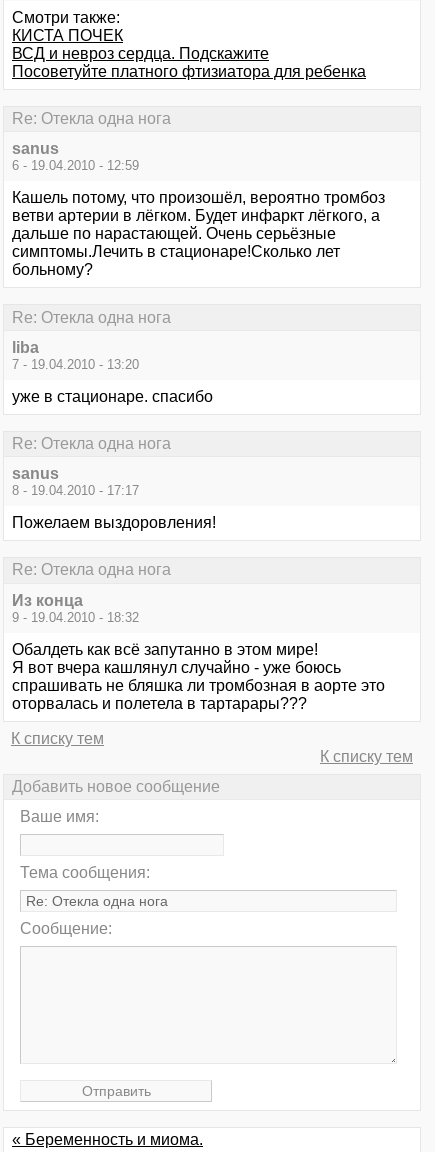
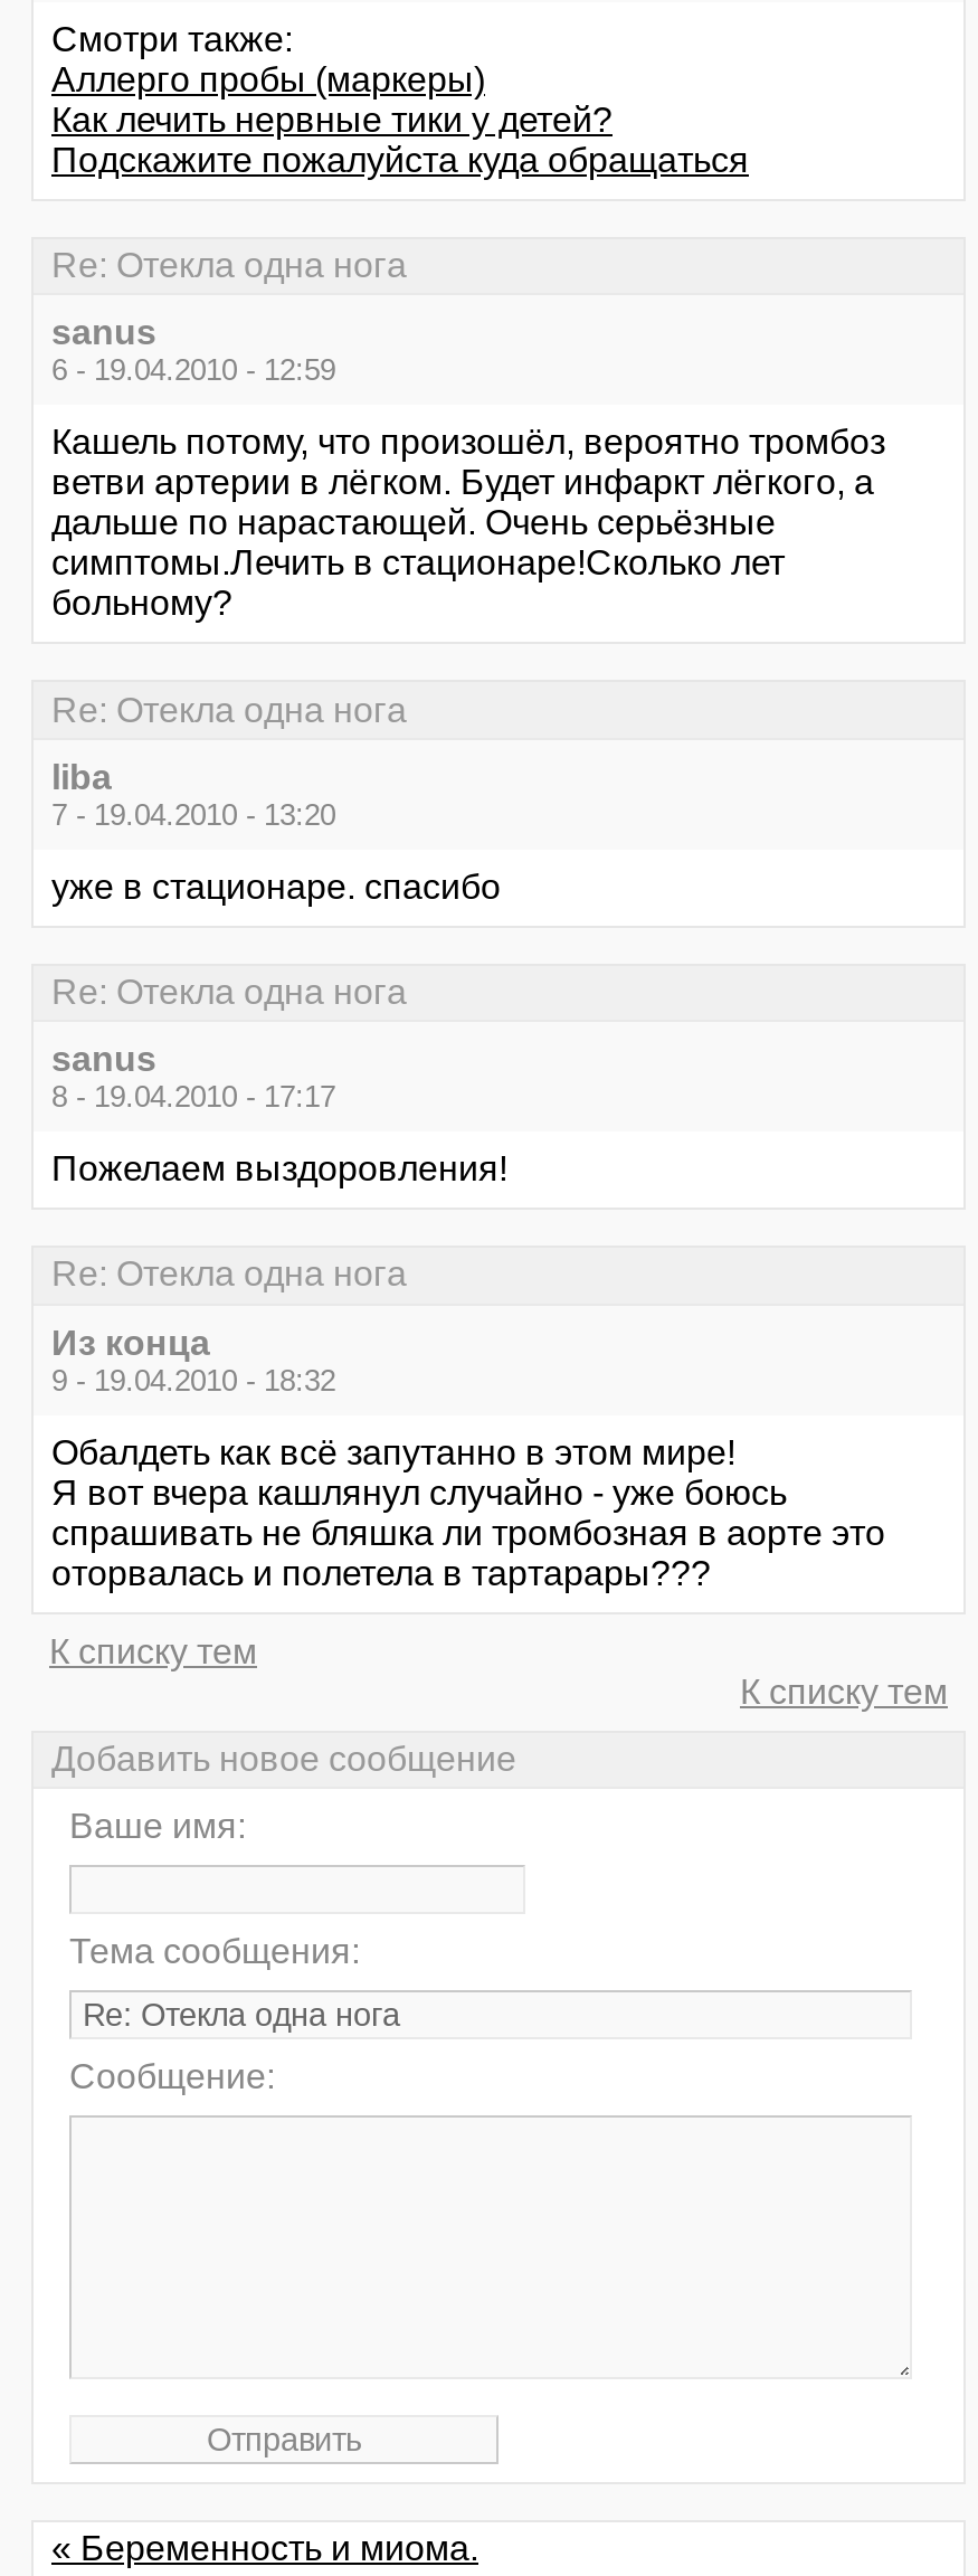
- КИСТА ПОЧЕК
- ВСД и невроз сердца. Подскажите
- Посоветуйте платного фтизиатора для ребенка
+ Аллерго пробы (маркеры)
+ Как лечить нервные тики у детей?
+ Подскажите пожалуйста куда обращаться
